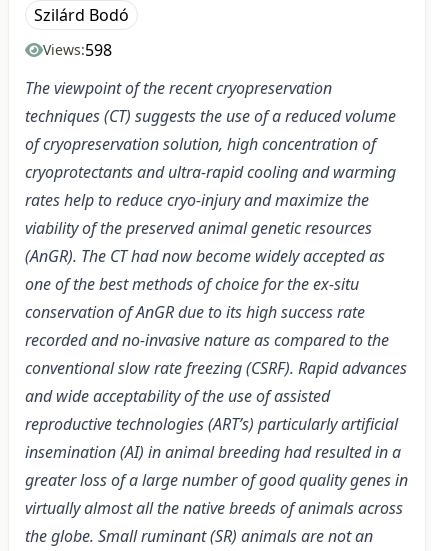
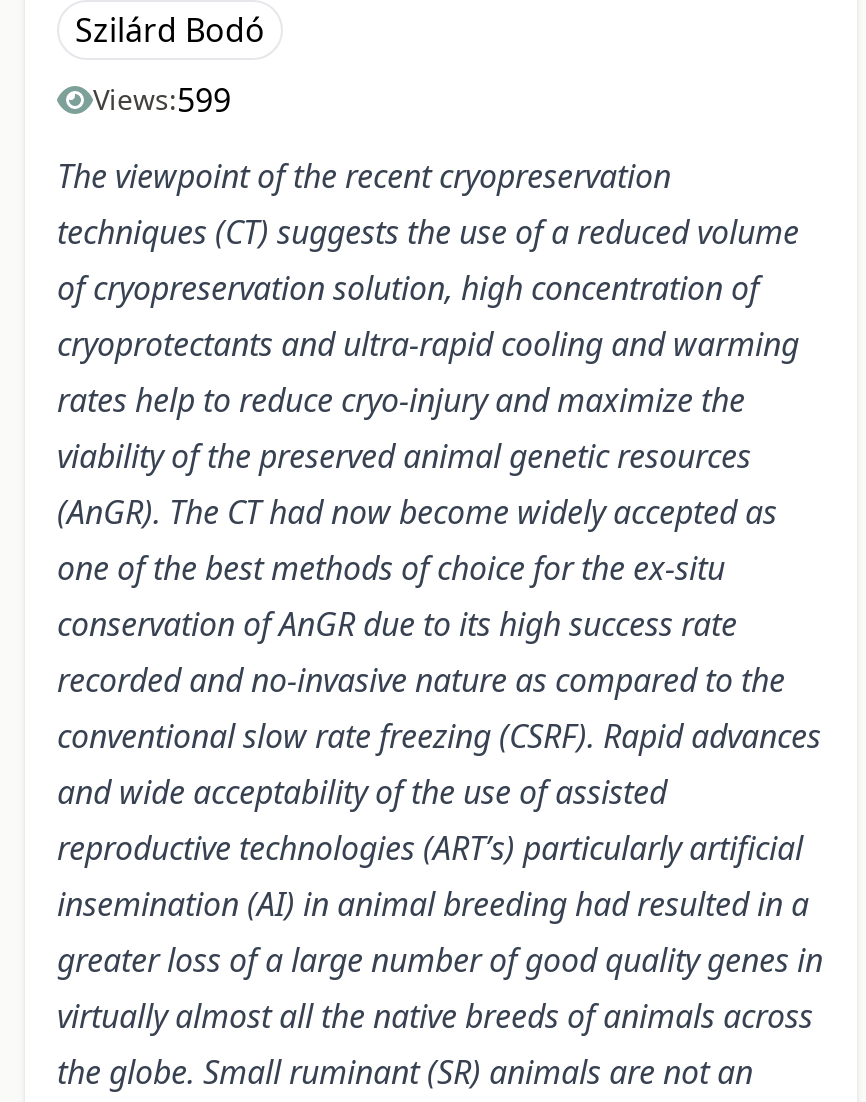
- Views:598
+ Views:599
